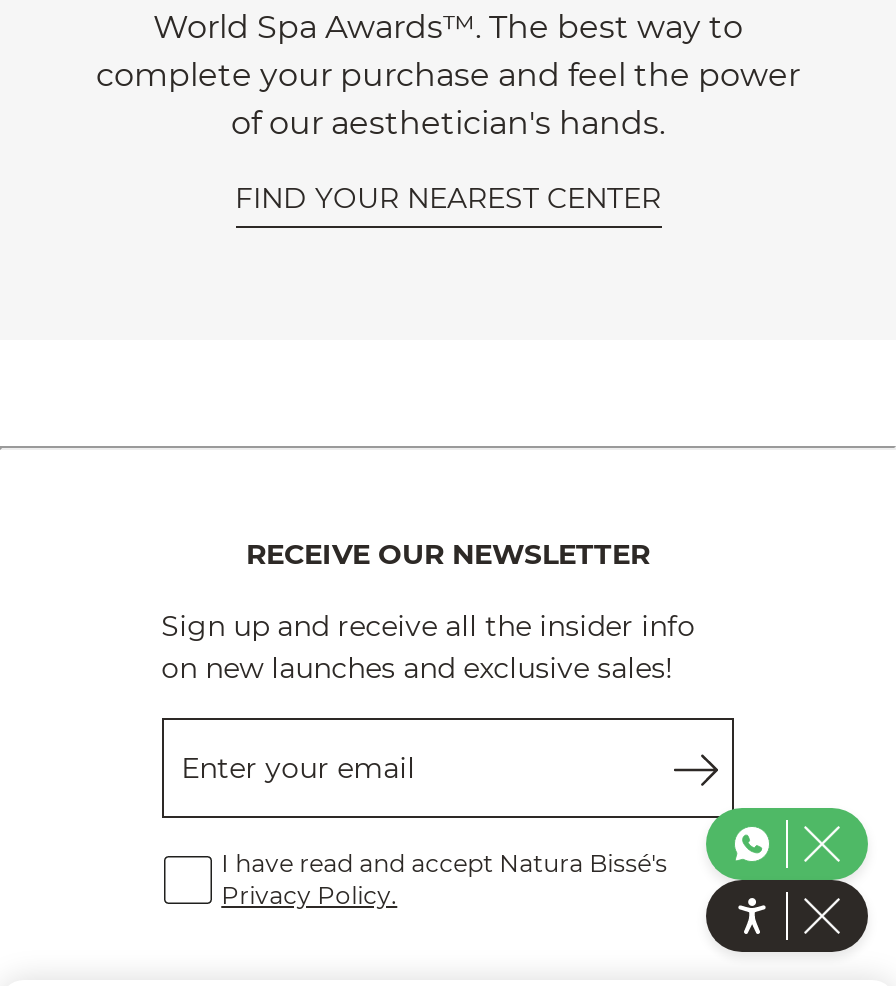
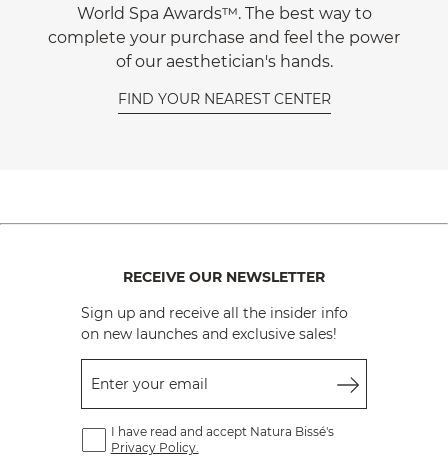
- [image]
